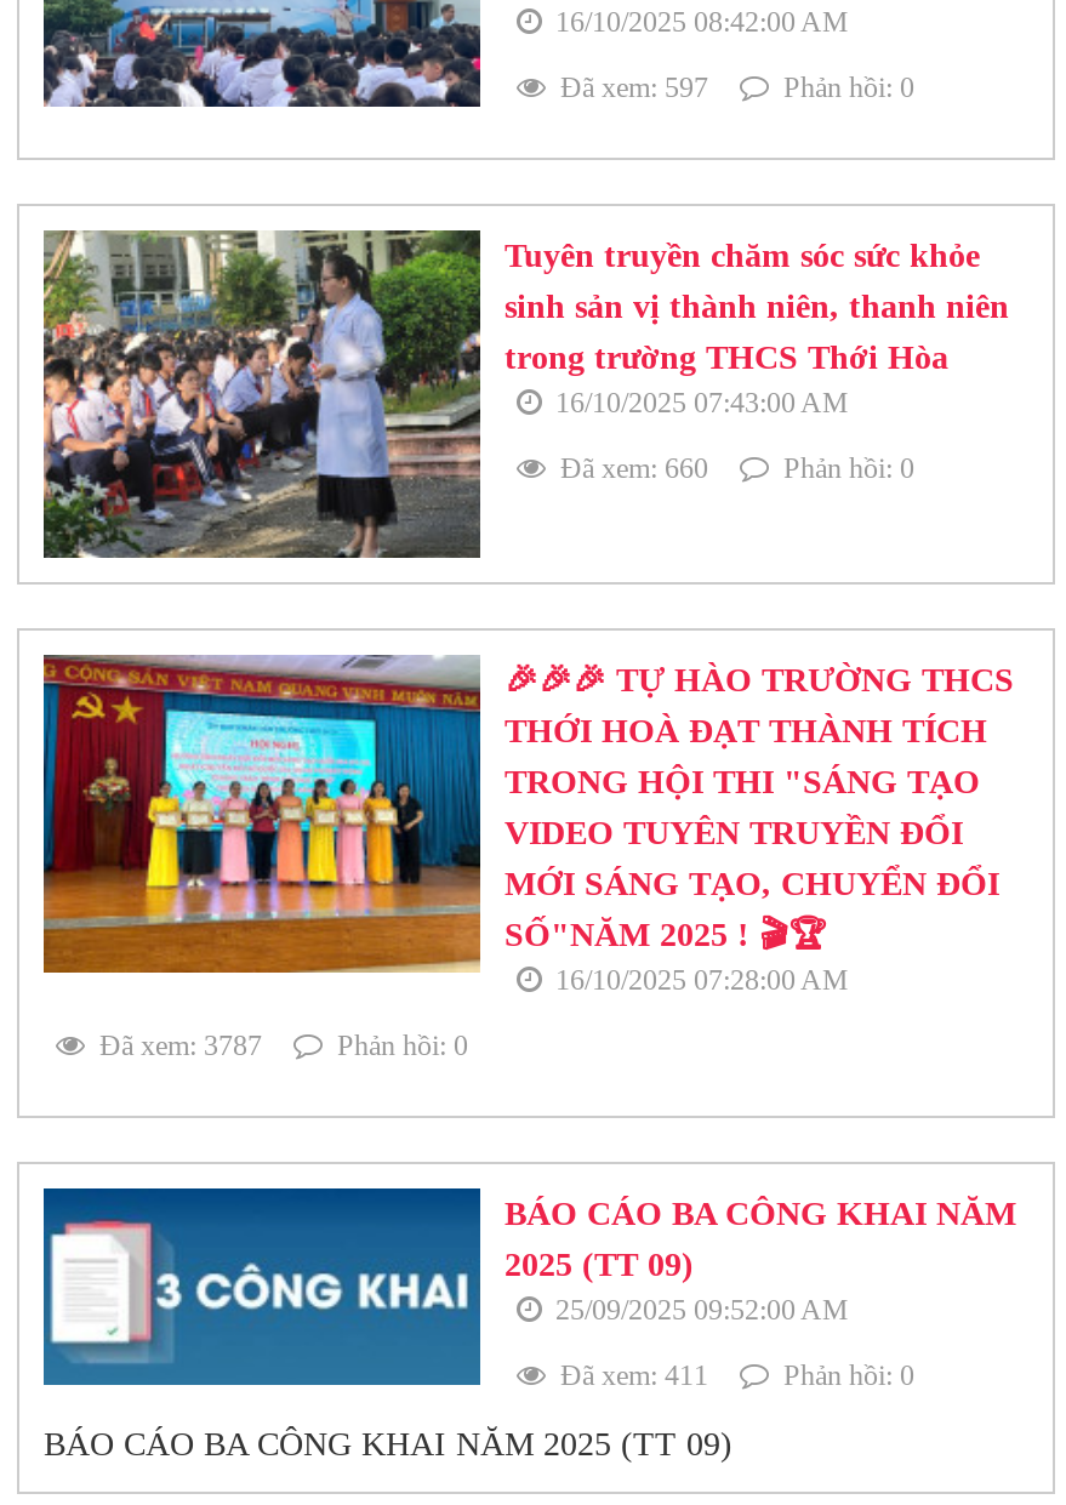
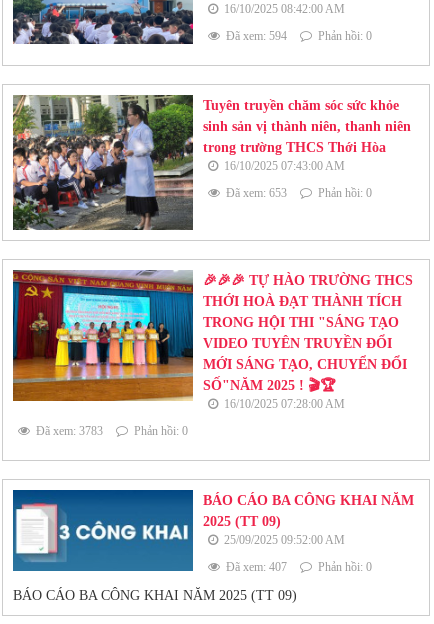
- Đã xem: 597 Phản hồi: 0
+ Đã xem: 594 Phản hồi: 0

- Đã xem: 660 Phản hồi: 0
+ Đã xem: 653 Phản hồi: 0

- Đã xem: 3787 Phản hồi: 0
+ Đã xem: 3783 Phản hồi: 0

- Đã xem: 411 Phản hồi: 0
+ Đã xem: 407 Phản hồi: 0
